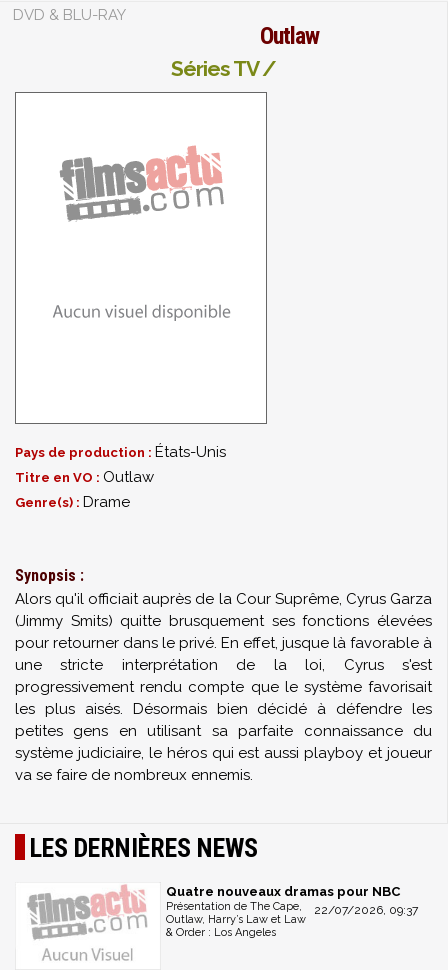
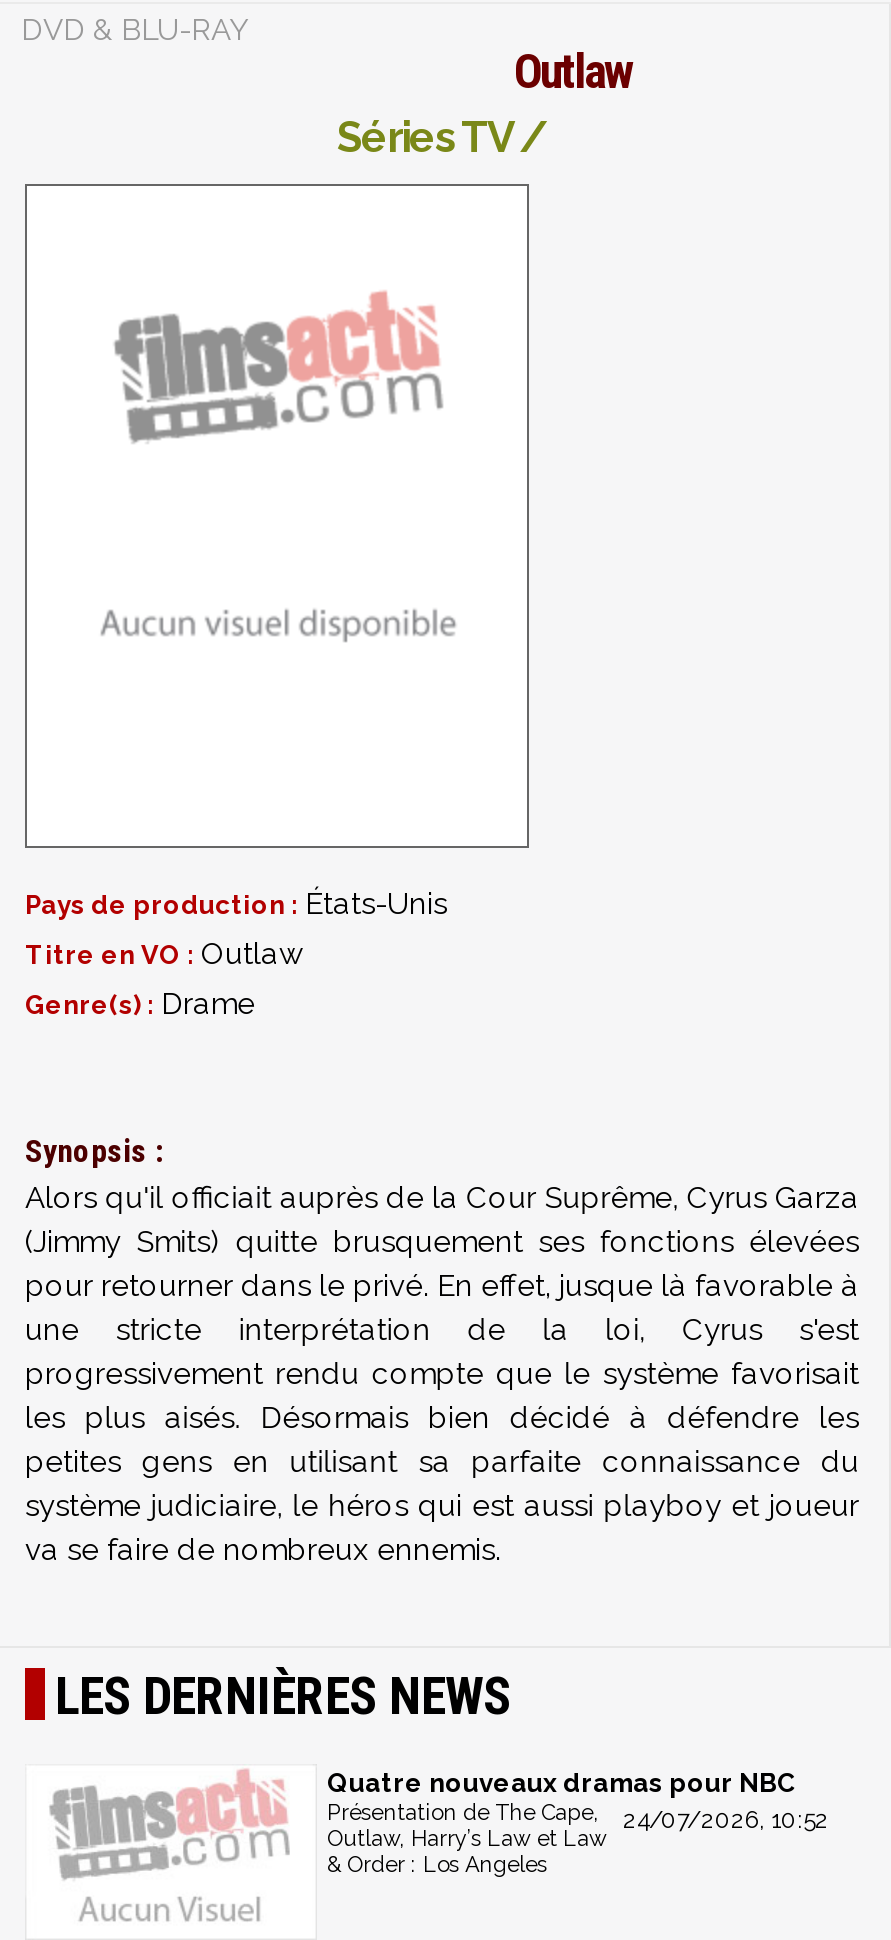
- Présentation de The Cape, 22/07/2026, 09:37
+ Présentation de The Cape, 24/07/2026, 10:52
